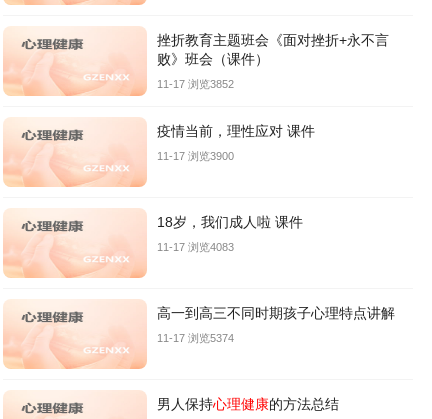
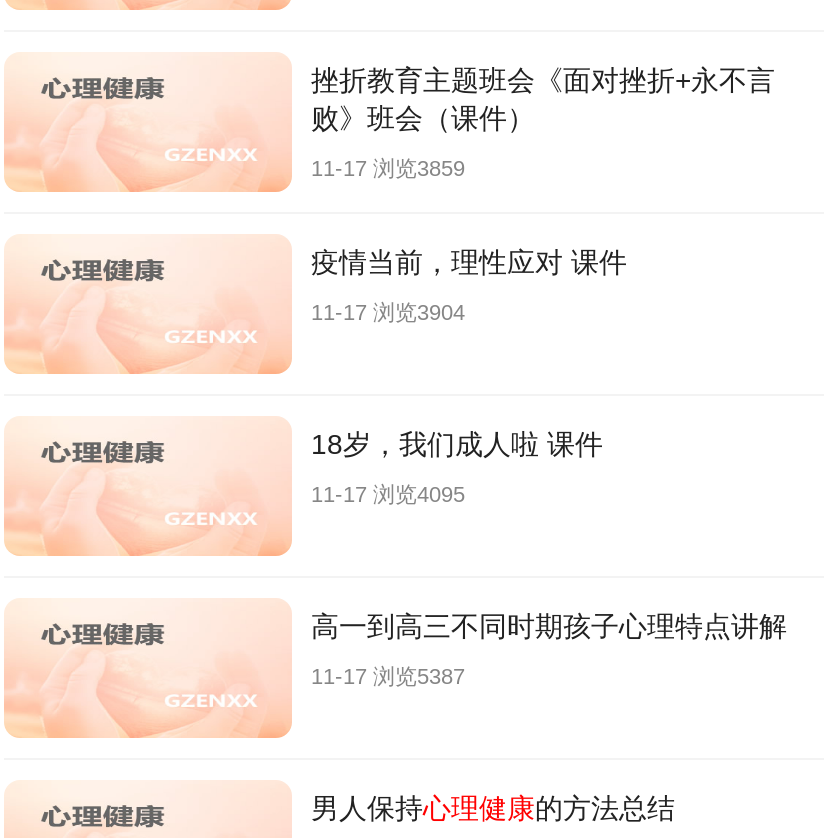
- 11-17 浏览3852
+ 11-17 浏览3859

- 11-17 浏览3900
+ 11-17 浏览3904

- 11-17 浏览4083
+ 11-17 浏览4095

- 11-17 浏览5374
+ 11-17 浏览5387
